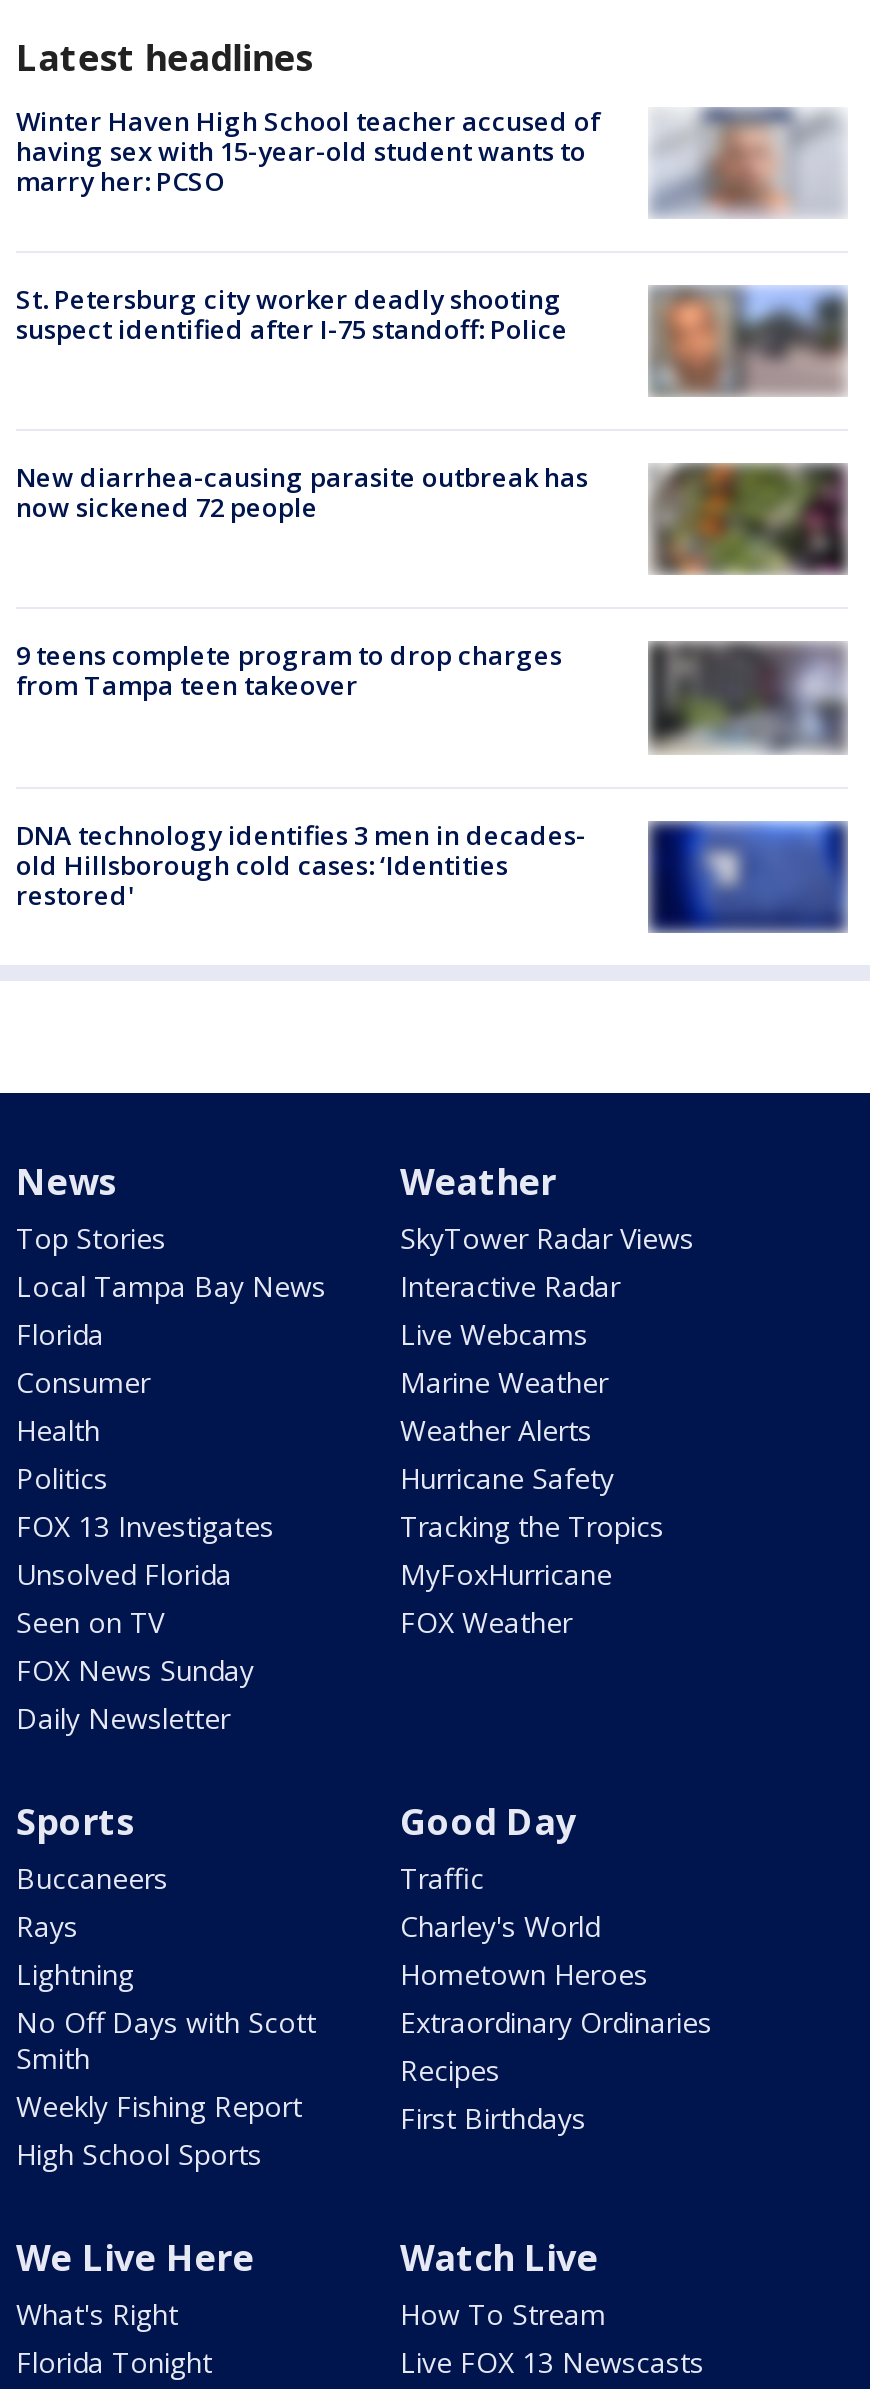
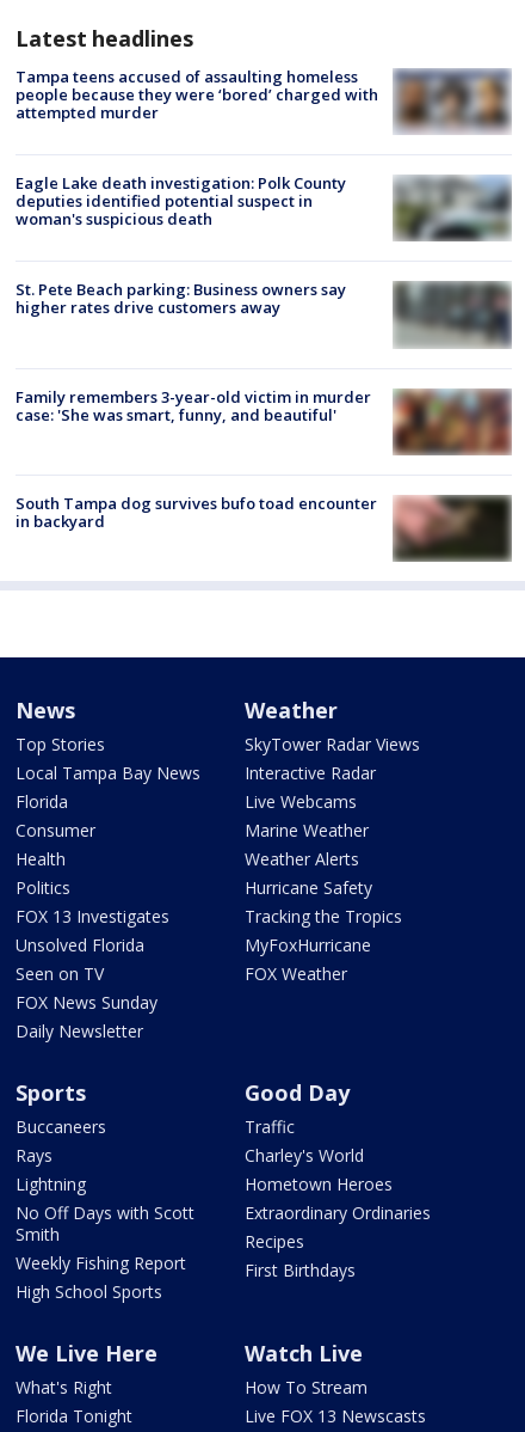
- [image]
- Winter Haven High School teacher accused of
- having sex with 15-year-old student wants to
- marry her: PCSO
+ [image]
+ Tampa teens accused of assaulting homeless
+ people because they were ‘bored’ charged with
+ attempted murder

- St. Petersburg city worker deadly shooting
- suspect identified after I-75 standoff: Police
+ Eagle Lake death investigation: Polk County
+ deputies identified potential suspect in
+ woman's suspicious death

- [image]
+ [image]

- [image]
- New diarrhea-causing parasite outbreak has
- now sickened 72 people
+ [image]
+ St. Pete Beach parking: Business owners say
+ higher rates drive customers away

- 9 teens complete program to drop charges
- from Tampa teen takeover
+ Family remembers 3-year-old victim in murder
+ case: 'She was smart, funny, and beautiful'

- [image]
+ [image]

- [image]
- DNA technology identifies 3 men in decades-
- old Hillsborough cold cases: ‘Identities
- restored'
+ [image]
+ South Tampa dog survives bufo toad encounter
+ in backyard
